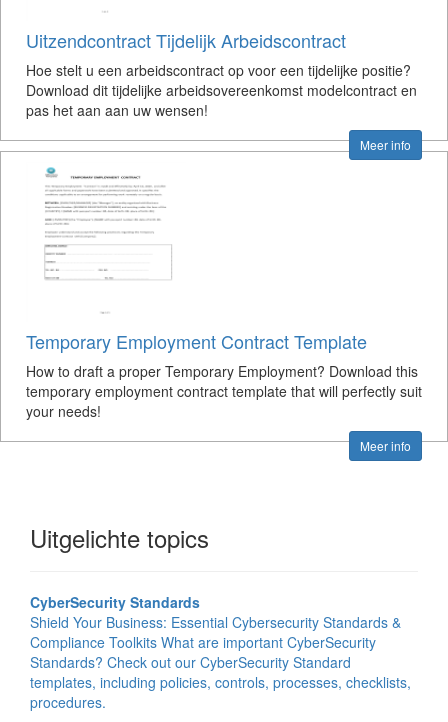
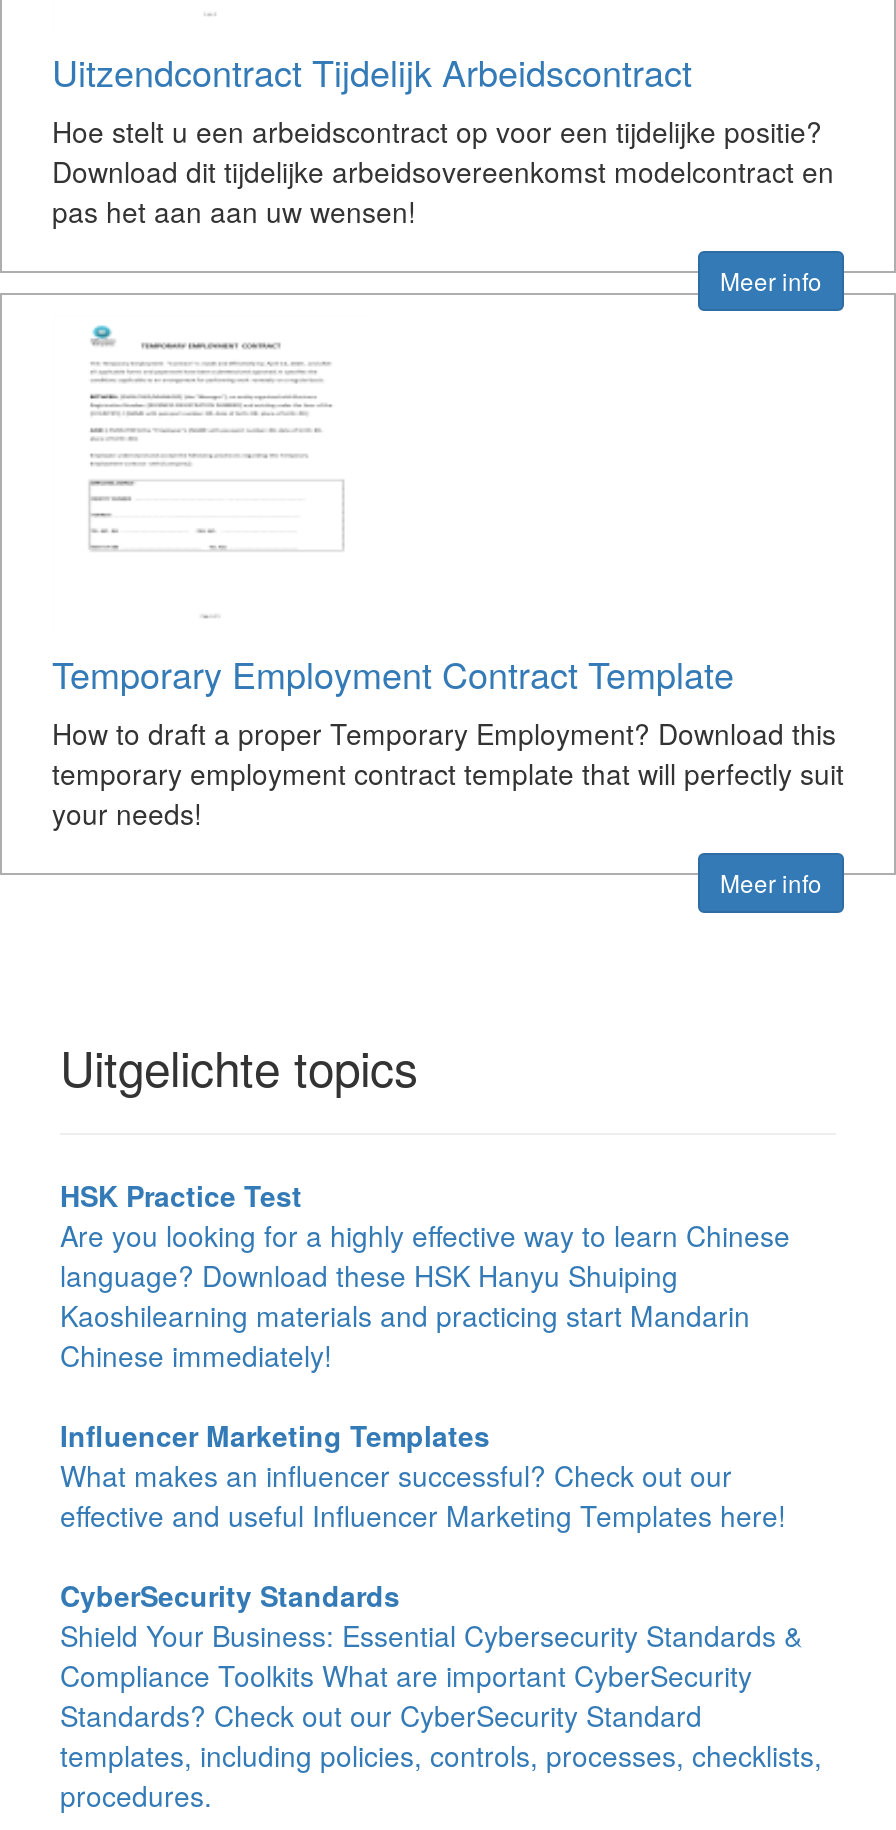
+ HSK Practice Test
+ Are you looking for a highly effective way to learn Chinese
+ language? Download these HSK Hanyu Shuiping
+ Kaoshilearning materials and practicing start Mandarin
+ Chinese immediately!
+ Influencer Marketing Templates
+ What makes an influencer successful? Check out our
+ effective and useful Influencer Marketing Templates here!
